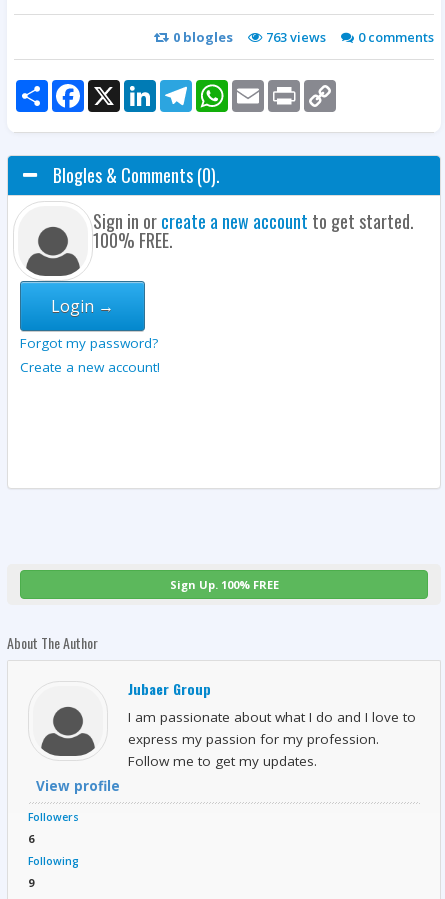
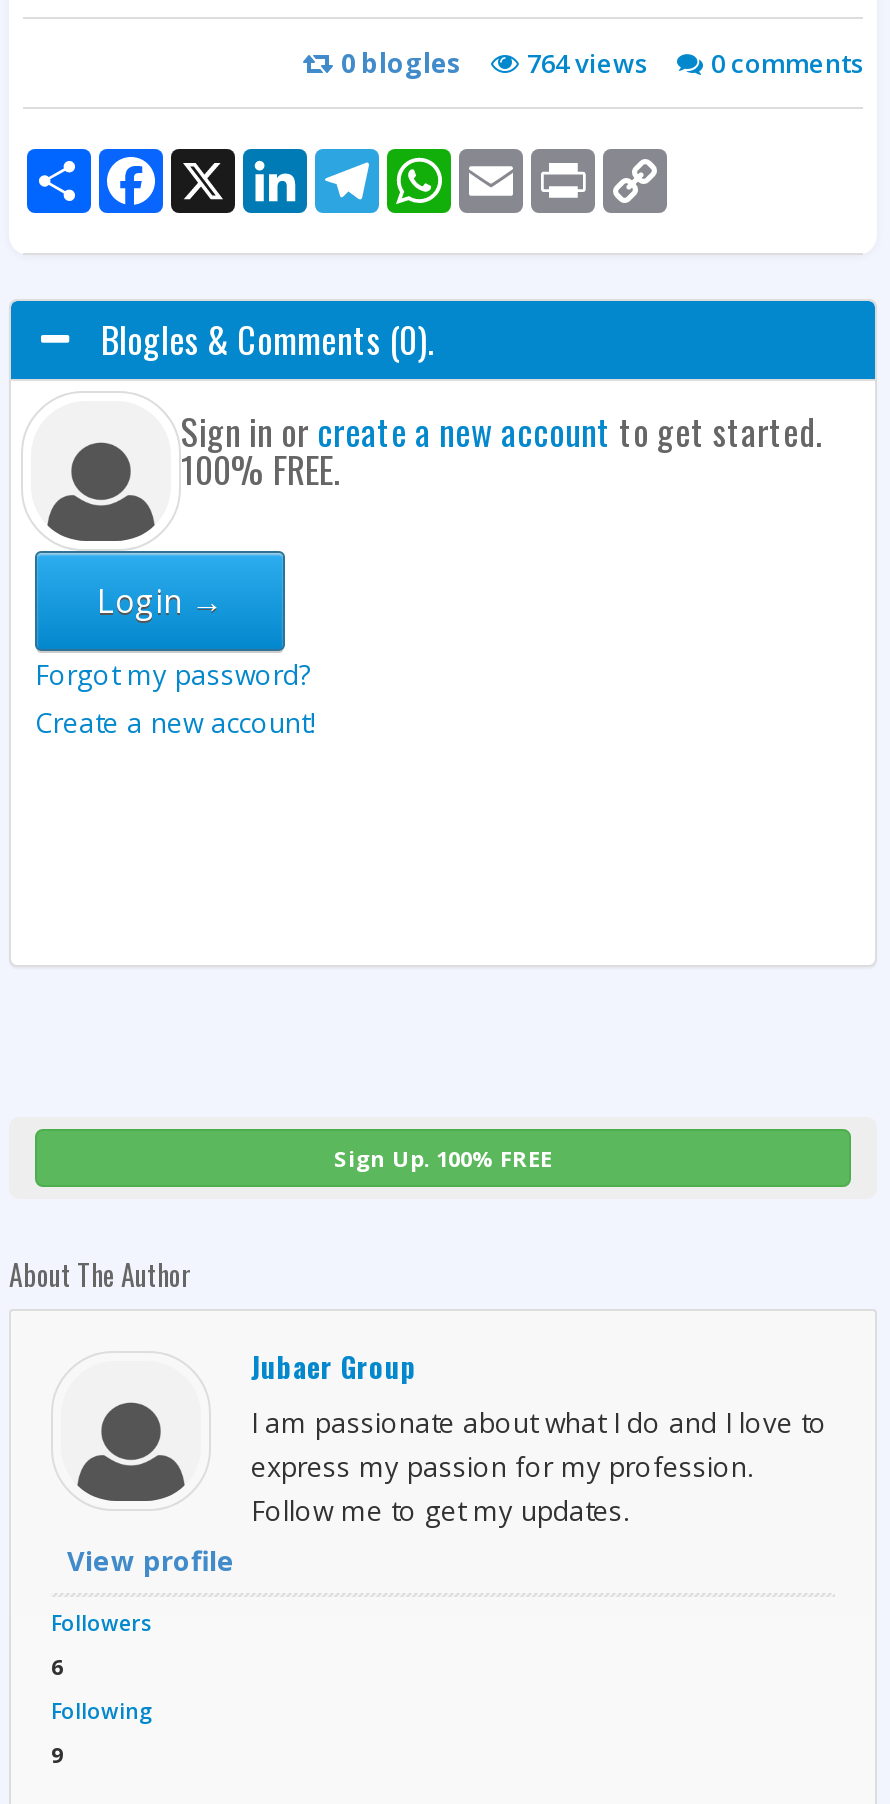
- 0 blogles 763 views 0 comments
+ 0 blogles 764 views 0 comments
